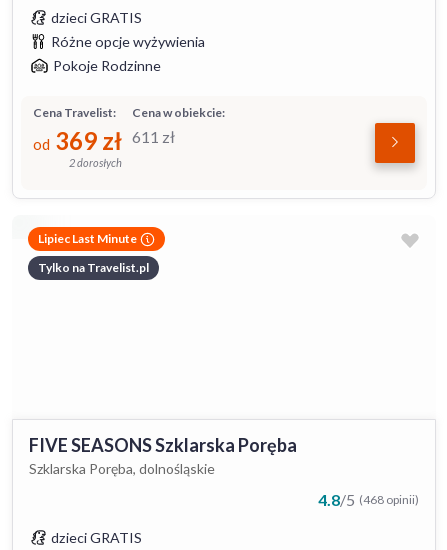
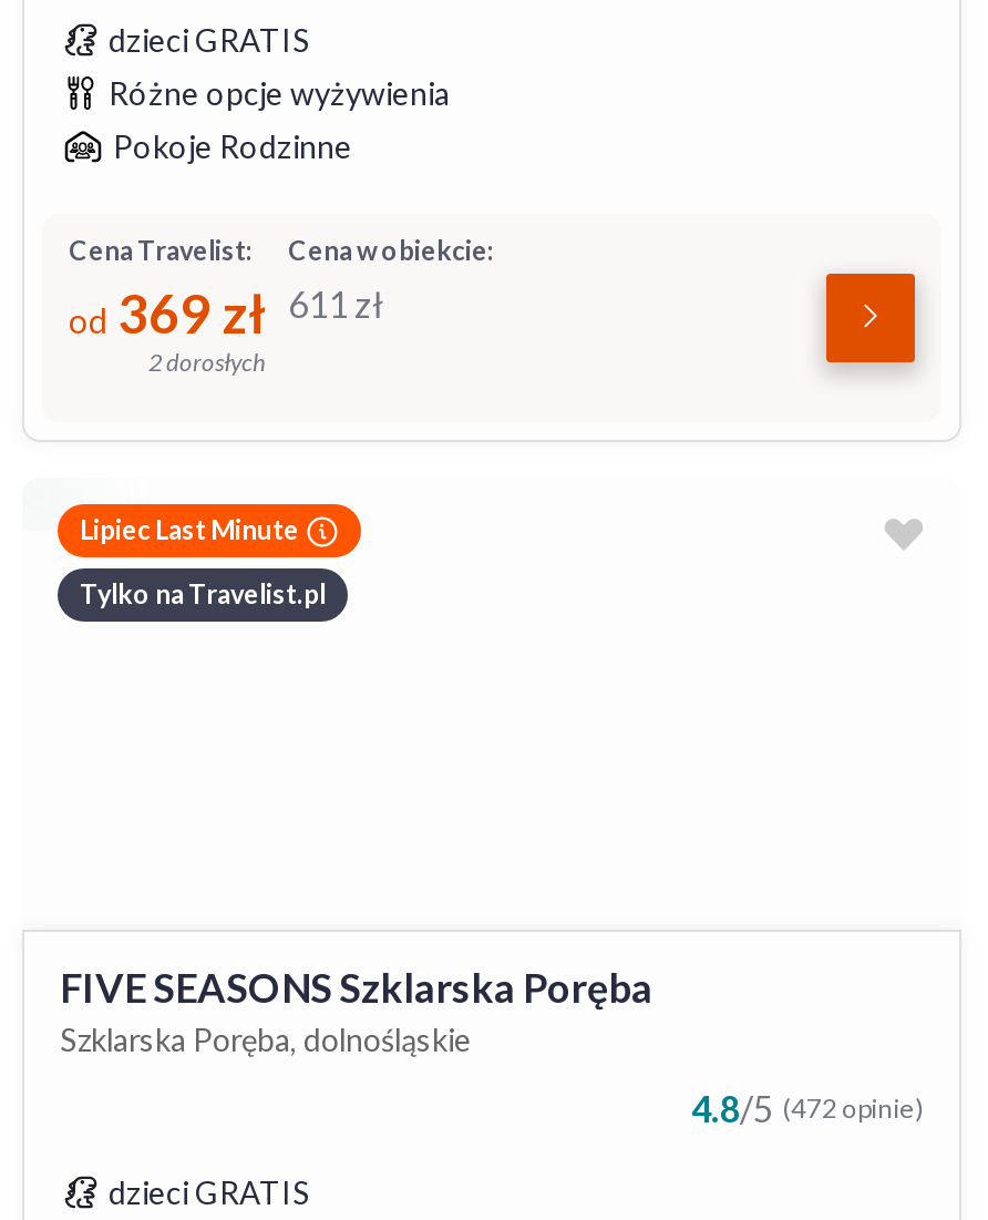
- 4.8/5 (468 opinii)
+ 4.8/5 (472 opinie)
